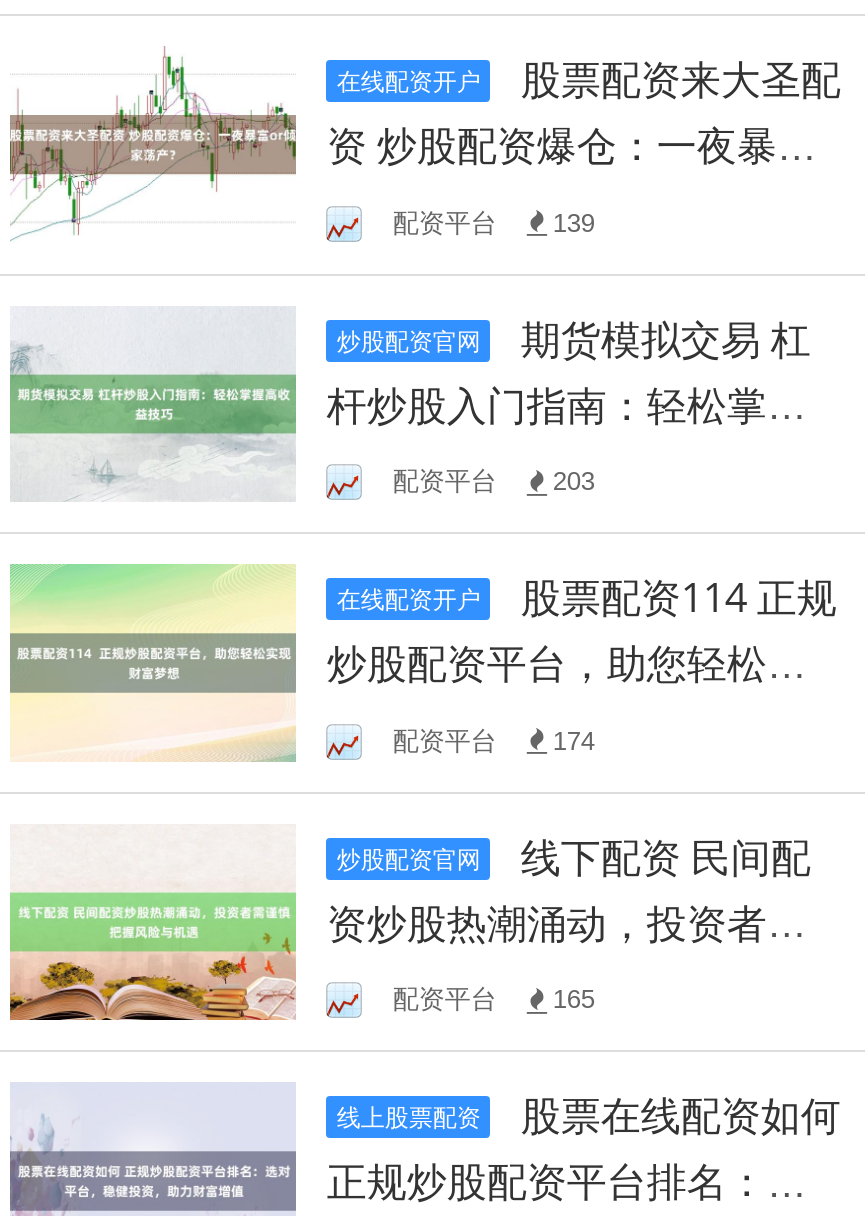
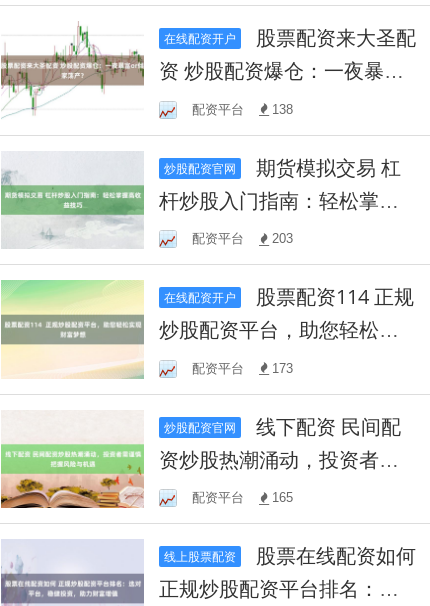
- 139
+ 138

- 174
+ 173
